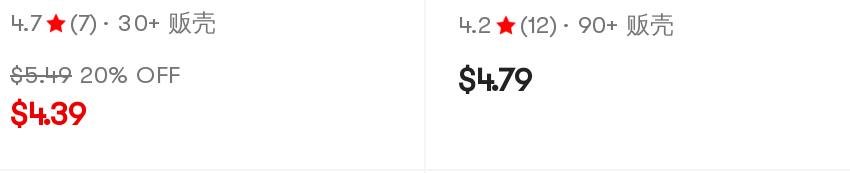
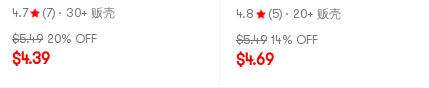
- 4.2
- (12) · 90+ 贩壳
+ 4.8
+ (5) · 20+ 贩壳

- $4.79
+ $5.49 14% OFF
+ $4.69
